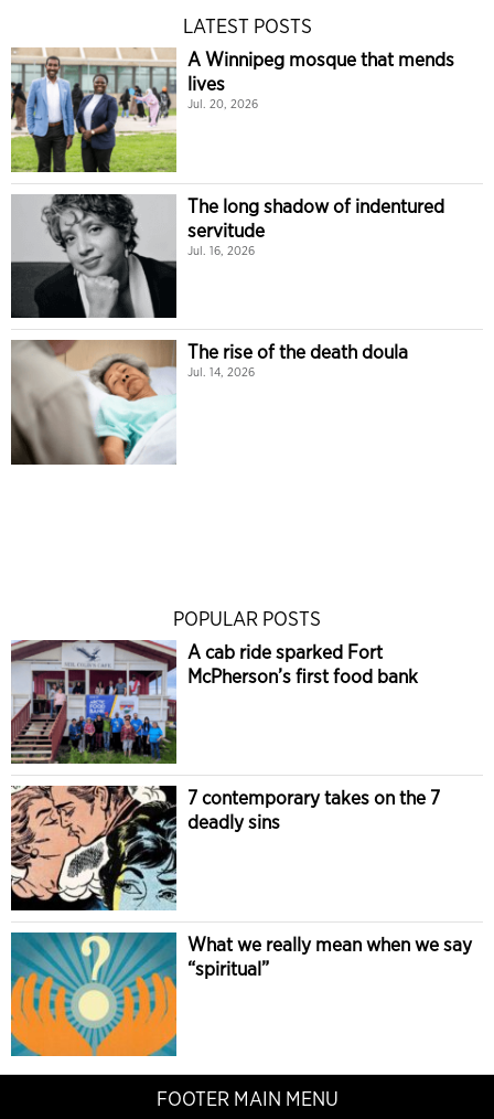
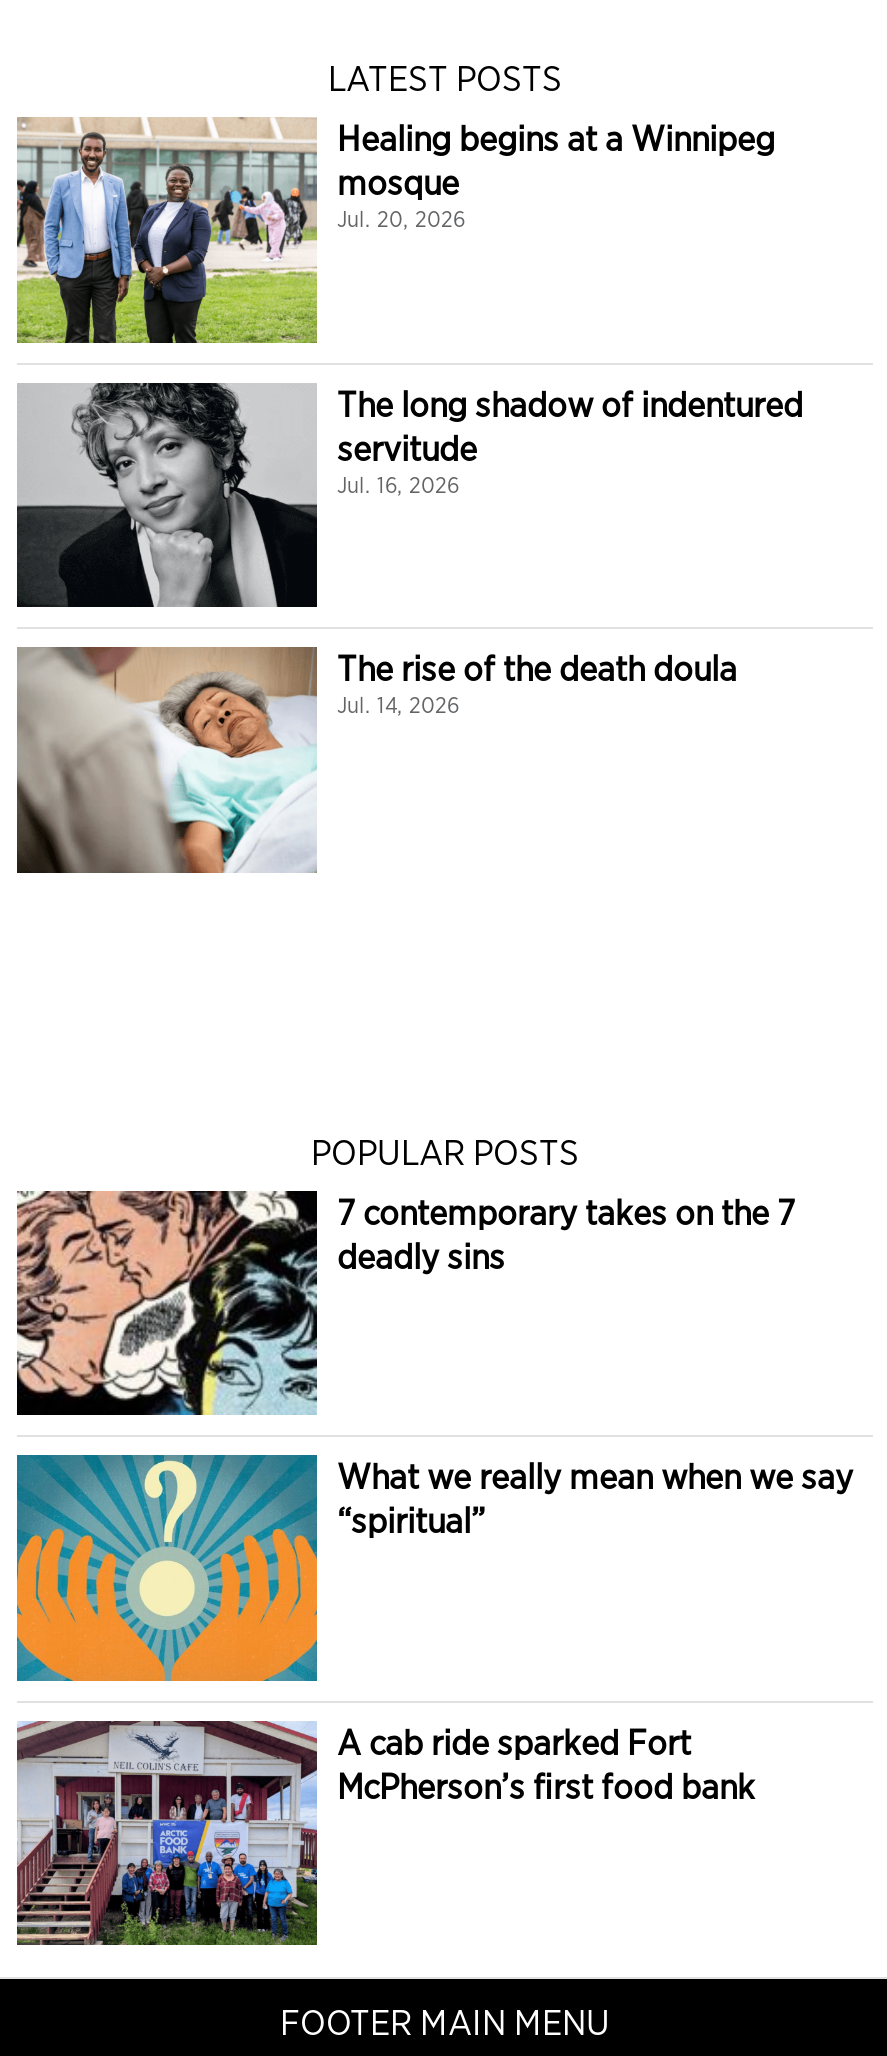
- A Winnipeg mosque that mends
- lives
+ Healing begins at a Winnipeg
+ mosque

moved down: [image] | A cab ride sparked Fort | McPherson’s first food bank

moved up: [image] | 7 contemporary takes on the 7 | deadly sins | What we really mean when we say | “spiritual”

moved up: [image]
